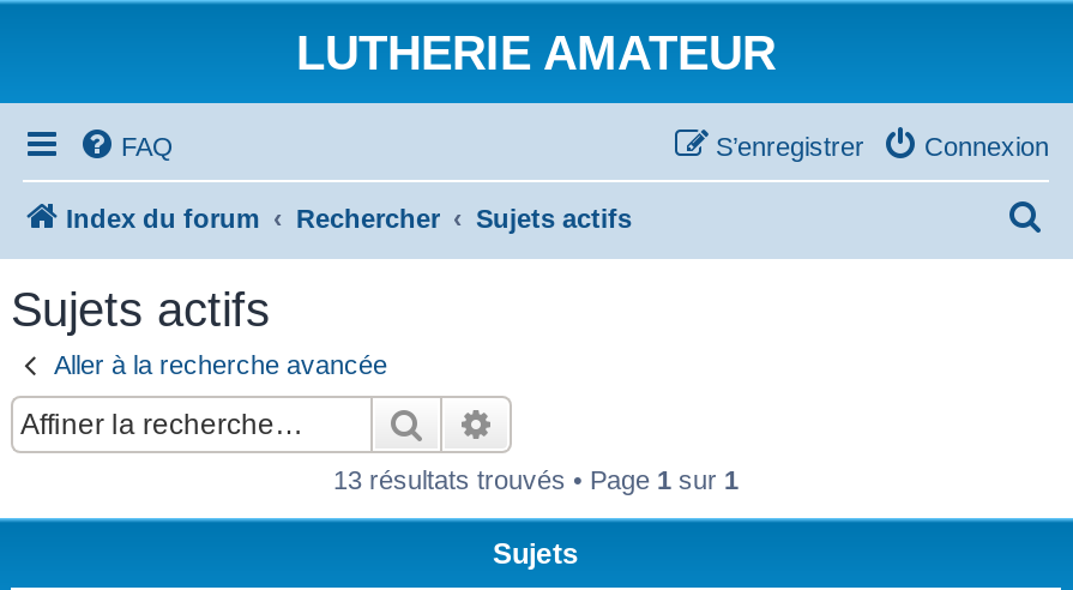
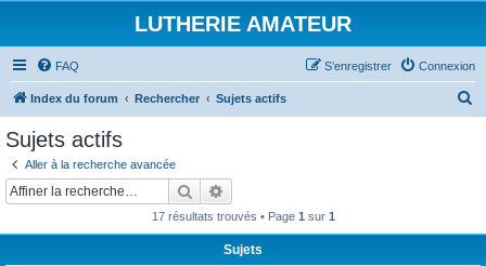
- 13 résultats trouvés • Page 1 sur 1
+ 17 résultats trouvés • Page 1 sur 1
